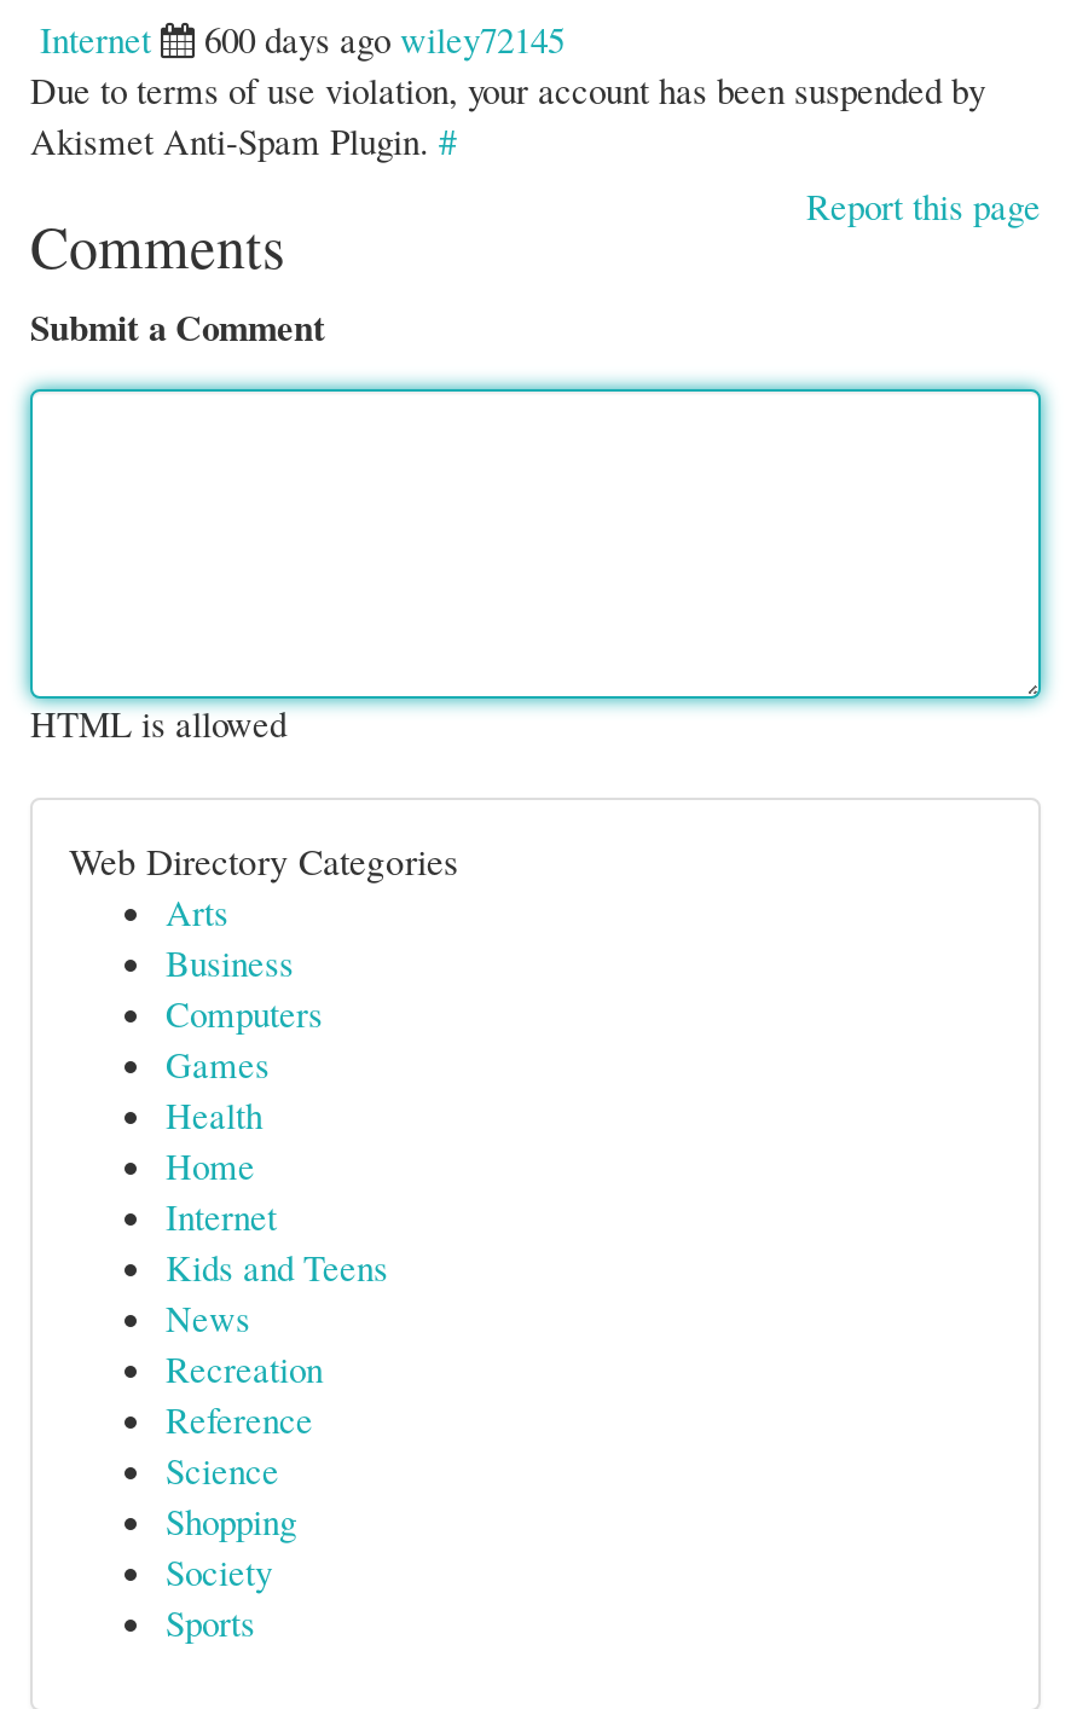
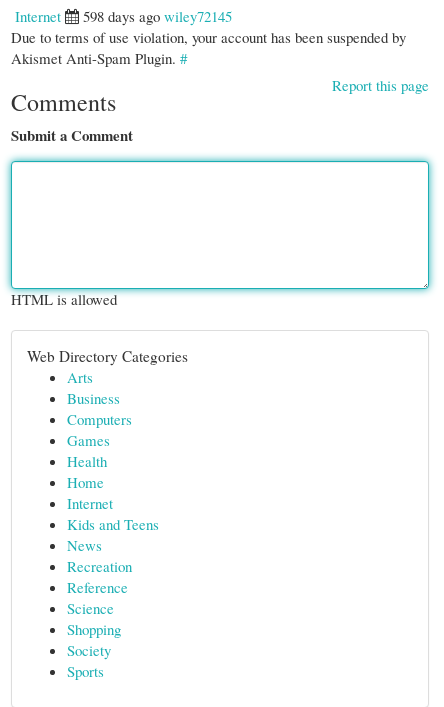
- 600 days ago wiley72145
+ 598 days ago wiley72145
